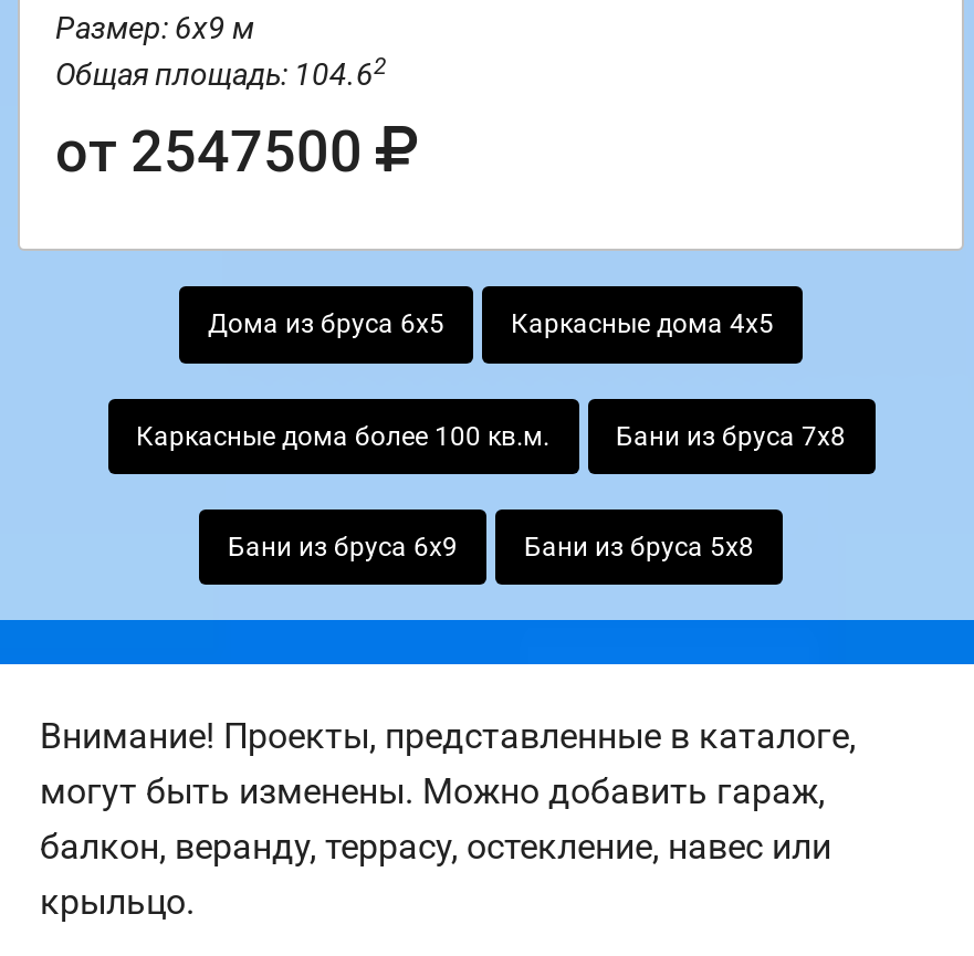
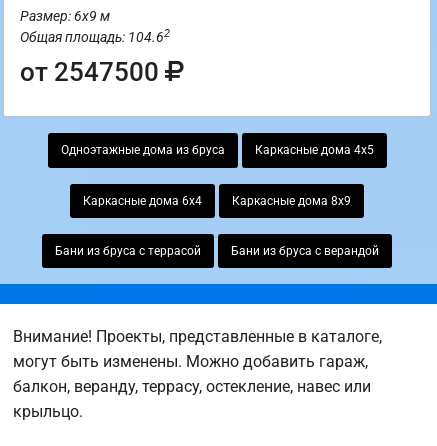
- Дома из бруса 6х5
+ Одноэтажные дома из бруса

- Каркасные дома более 100 кв.м.
- Бани из бруса 7х8
+ Каркасные дома 6х4
+ Каркасные дома 8х9

- Бани из бруса 6х9
- Бани из бруса 5х8
+ Бани из бруса с террасой
+ Бани из бруса с верандой
